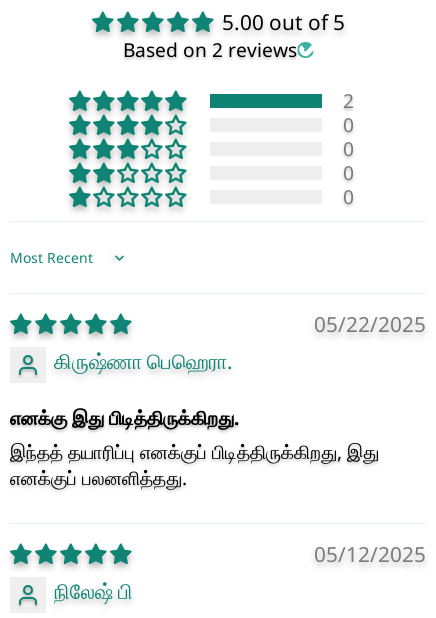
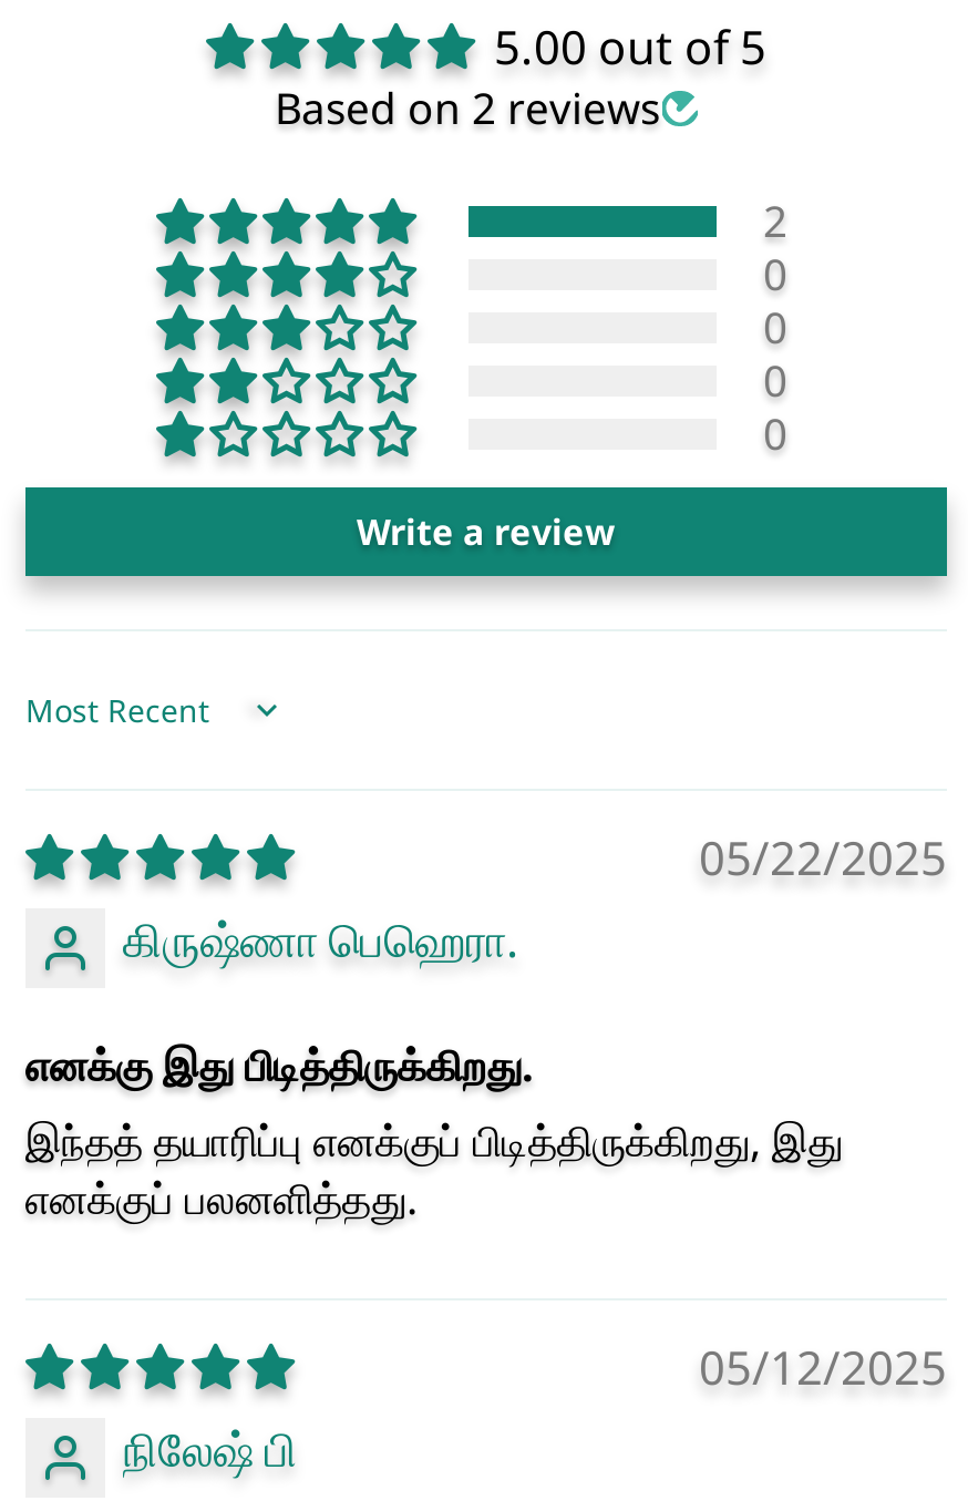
+ Write a review
